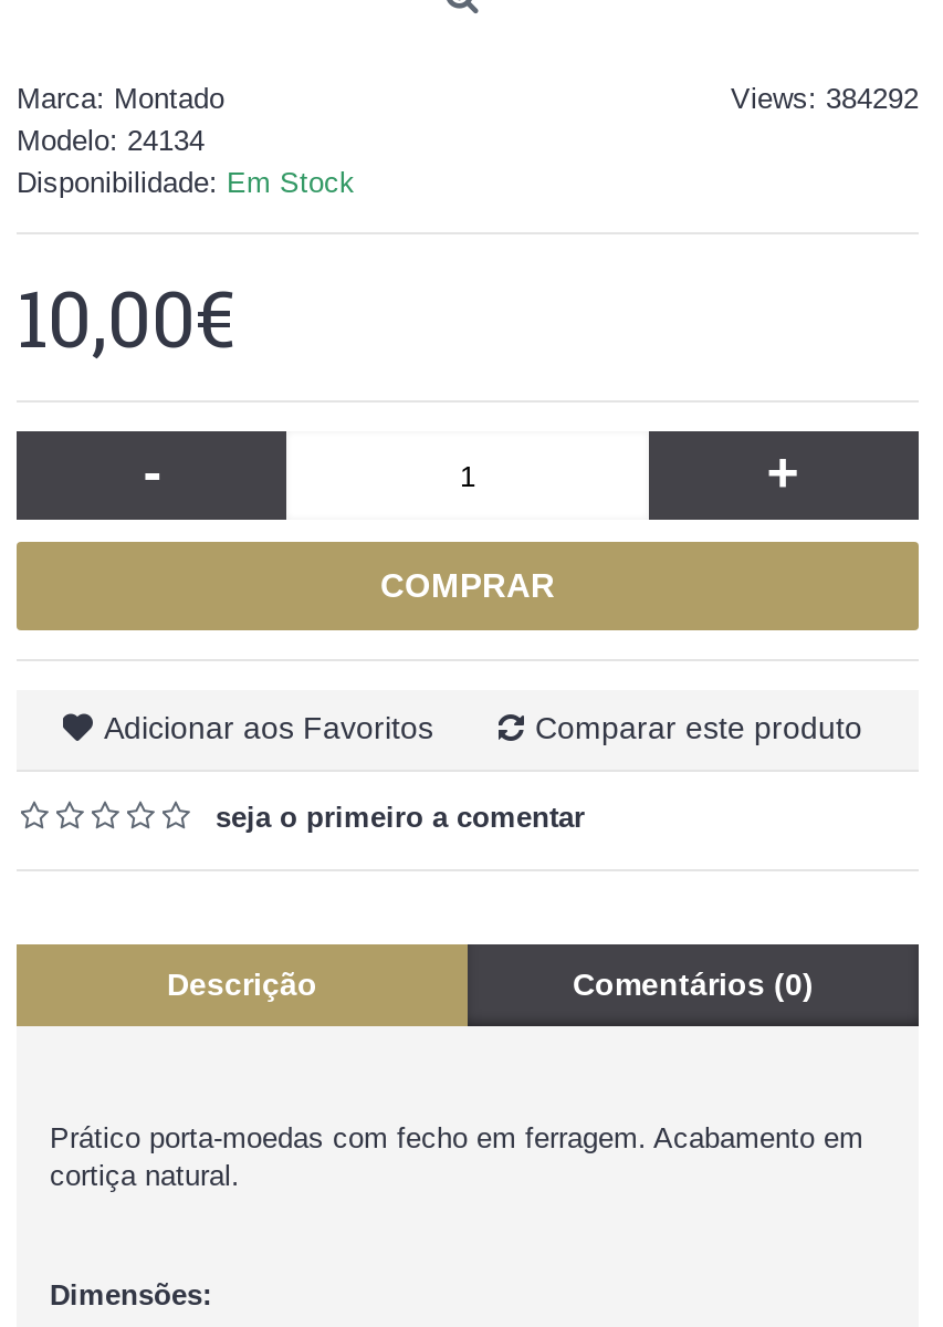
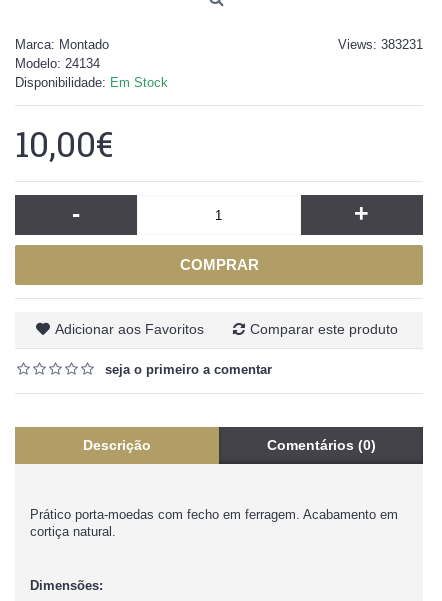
- Views: 384292
+ Views: 383231
